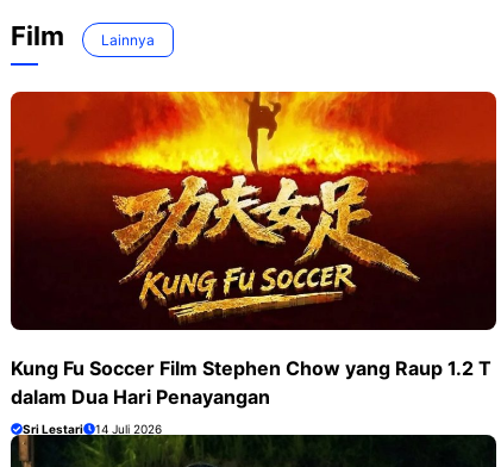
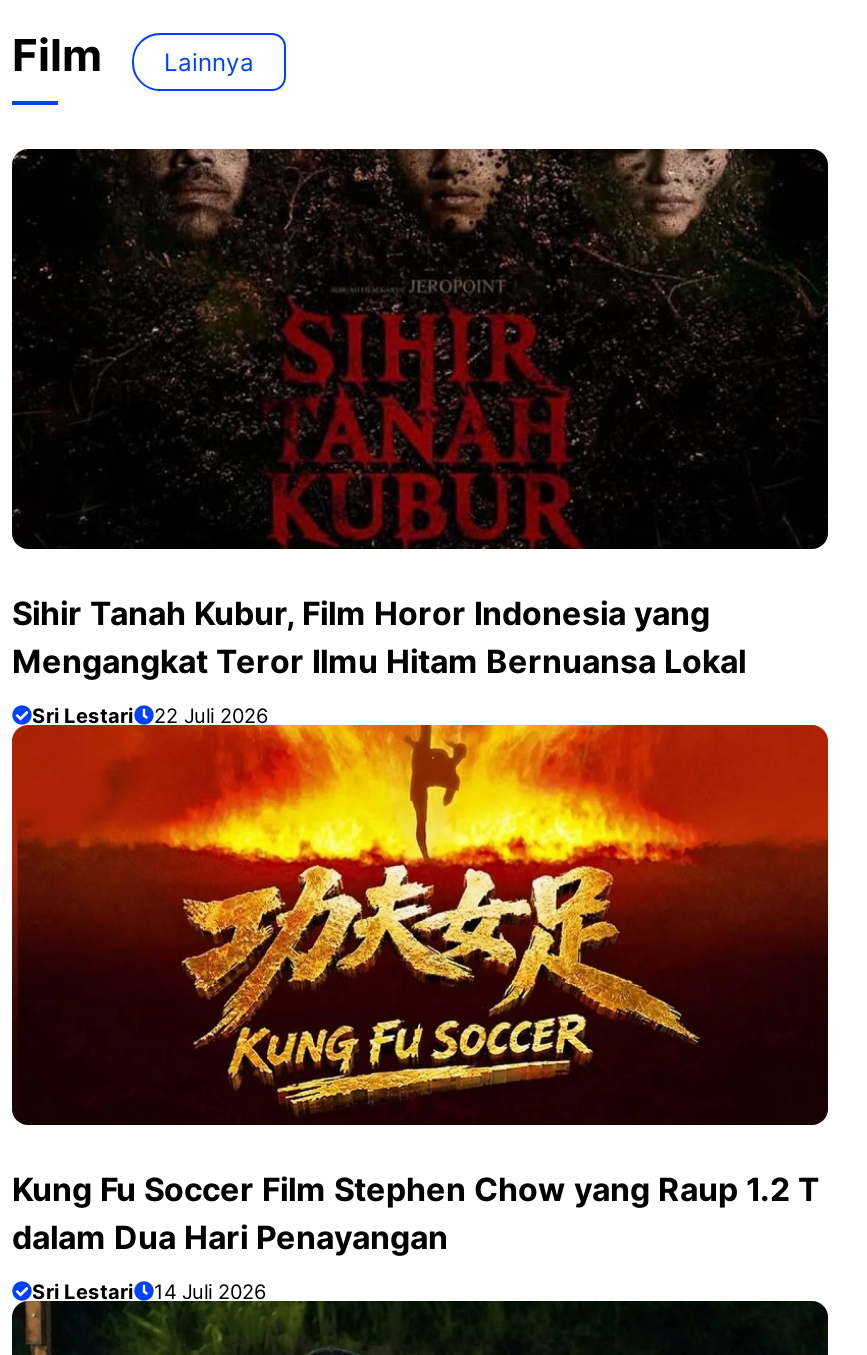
+ [image]
+ Sihir Tanah Kubur, Film Horor Indonesia yang
+ Mengangkat Teror Ilmu Hitam Bernuansa Lokal
+ Sri Lestari
+ 22 Juli 2026
